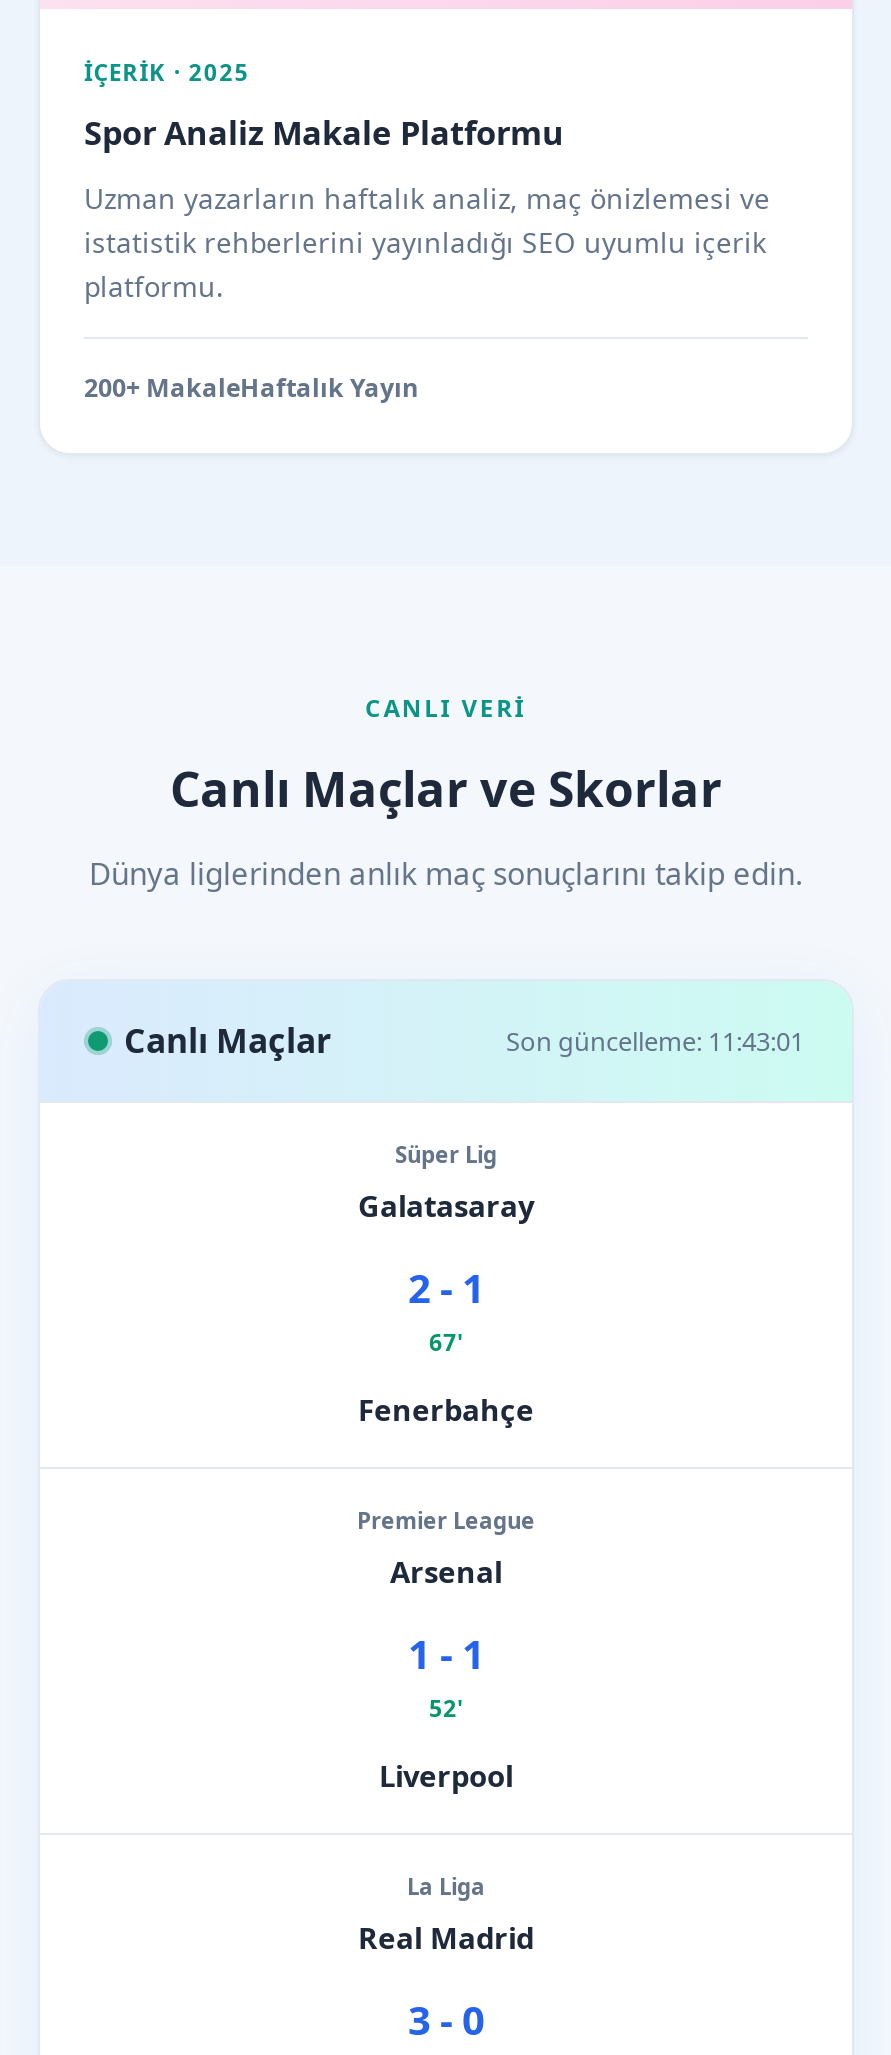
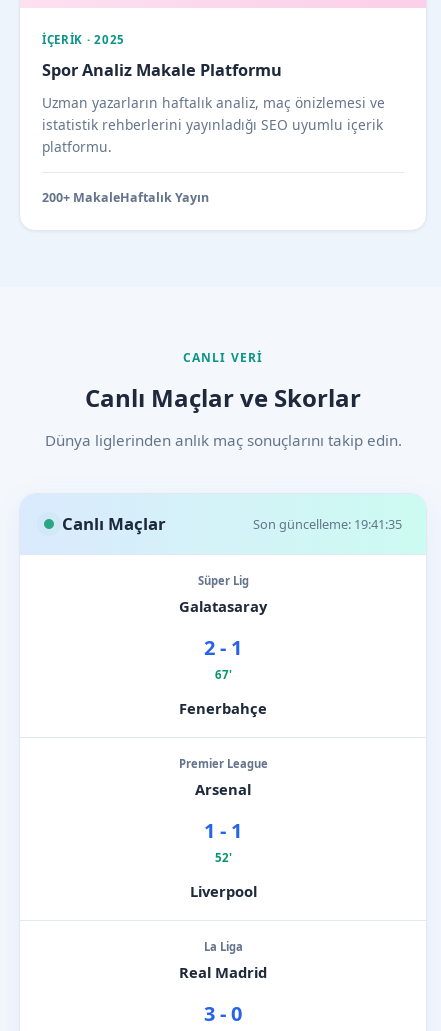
- Son güncelleme: 11:43:01
+ Son güncelleme: 19:41:35
